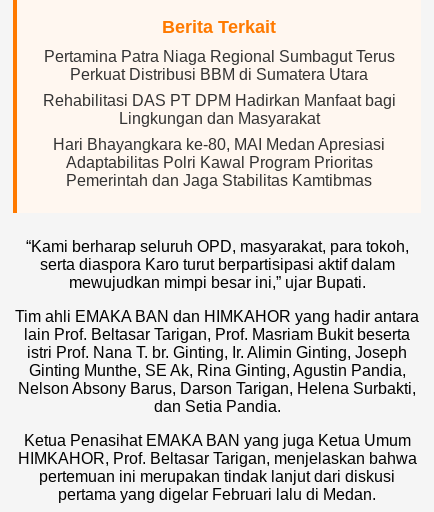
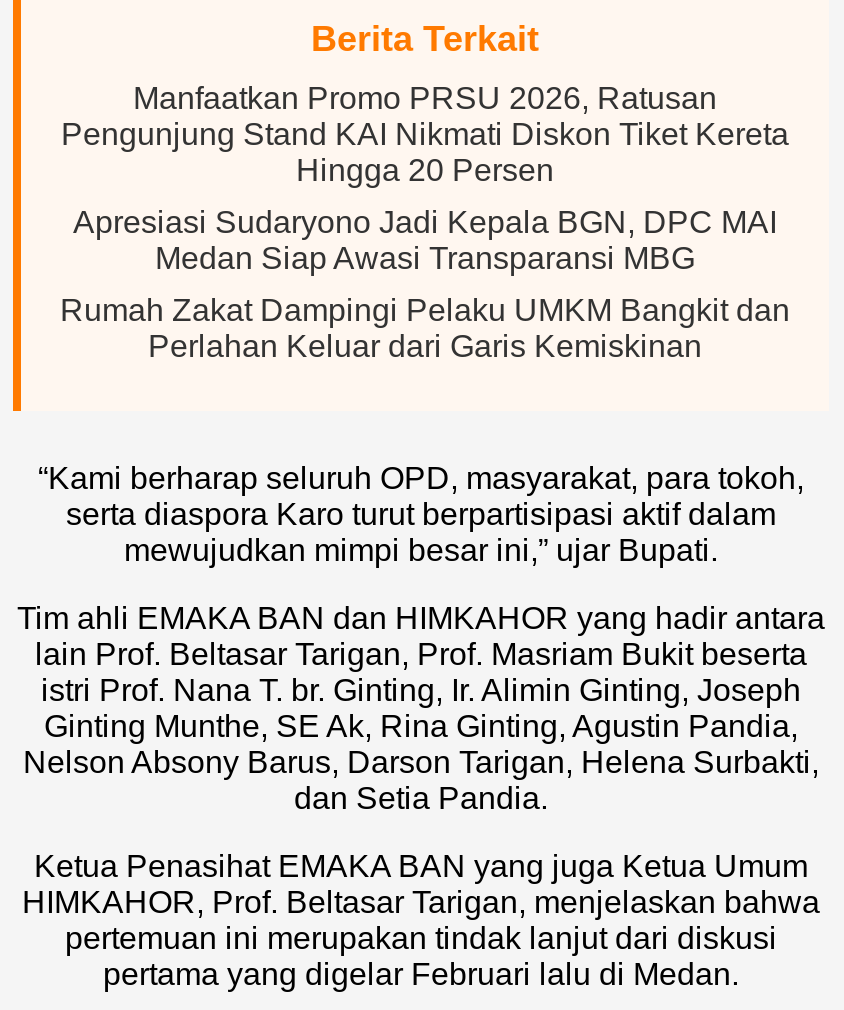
- Pertamina Patra Niaga Regional Sumbagut Terus
- Perkuat Distribusi BBM di Sumatera Utara
+ Manfaatkan Promo PRSU 2026, Ratusan
+ Pengunjung Stand KAI Nikmati Diskon Tiket Kereta
+ Hingga 20 Persen

- Rehabilitasi DAS PT DPM Hadirkan Manfaat bagi
- Lingkungan dan Masyarakat
+ Apresiasi Sudaryono Jadi Kepala BGN, DPC MAI
+ Medan Siap Awasi Transparansi MBG

- Hari Bhayangkara ke-80, MAI Medan Apresiasi
- Adaptabilitas Polri Kawal Program Prioritas
- Pemerintah dan Jaga Stabilitas Kamtibmas
+ Rumah Zakat Dampingi Pelaku UMKM Bangkit dan
+ Perlahan Keluar dari Garis Kemiskinan
